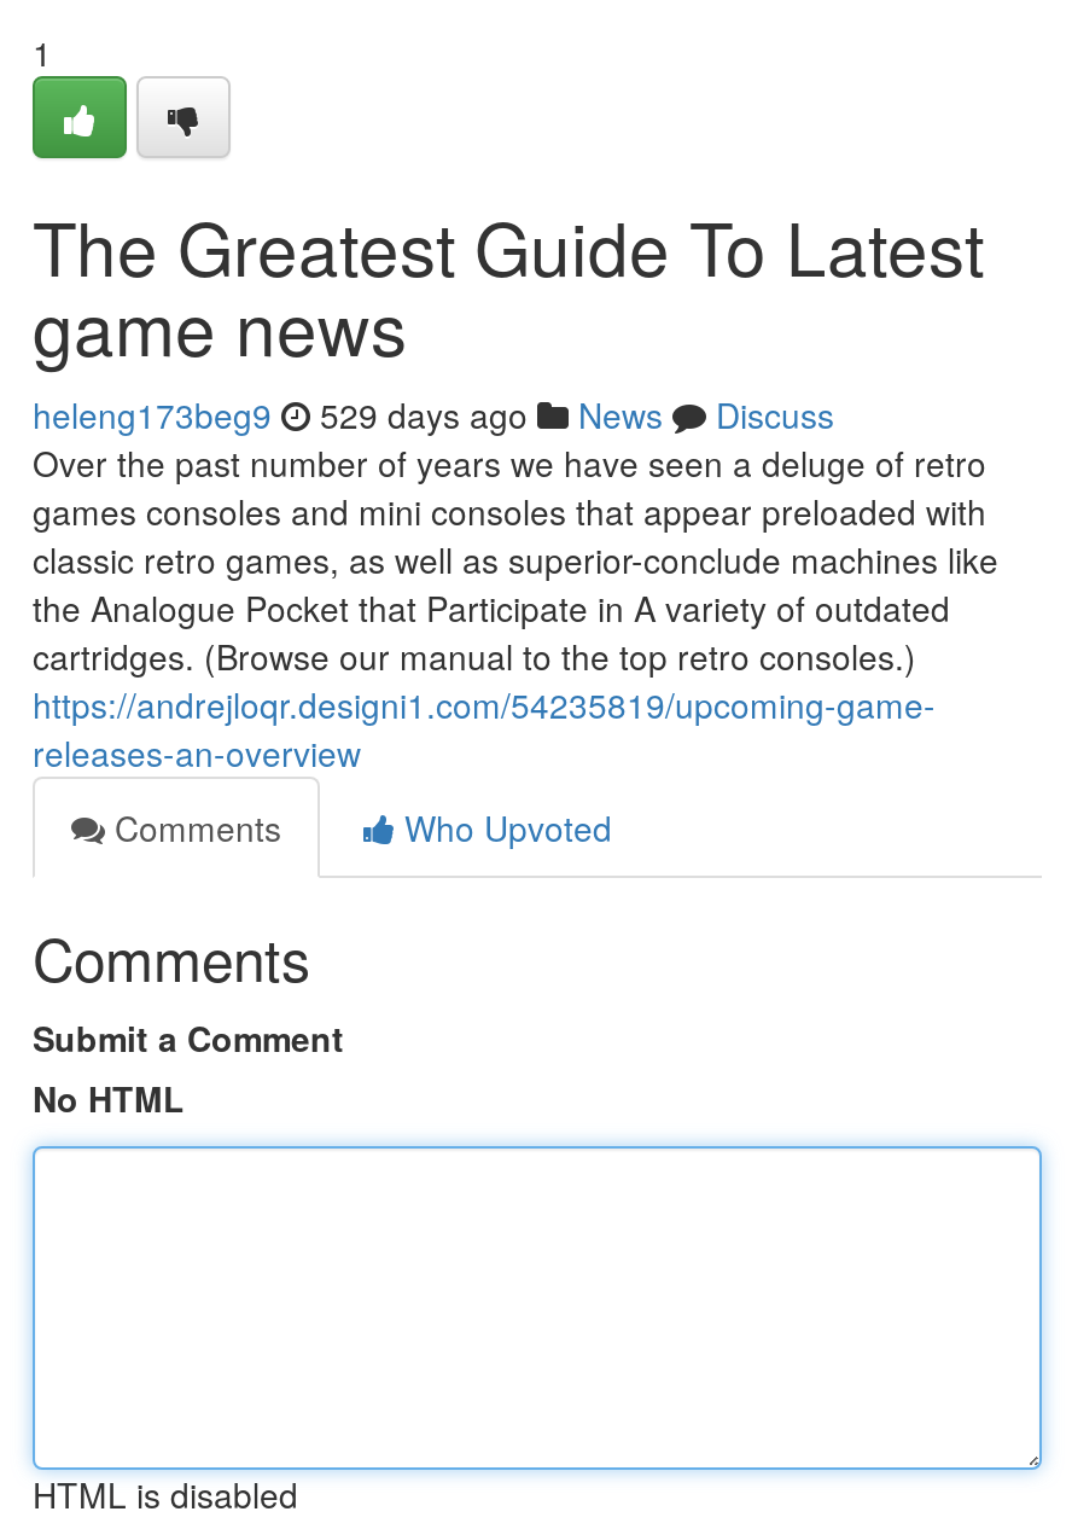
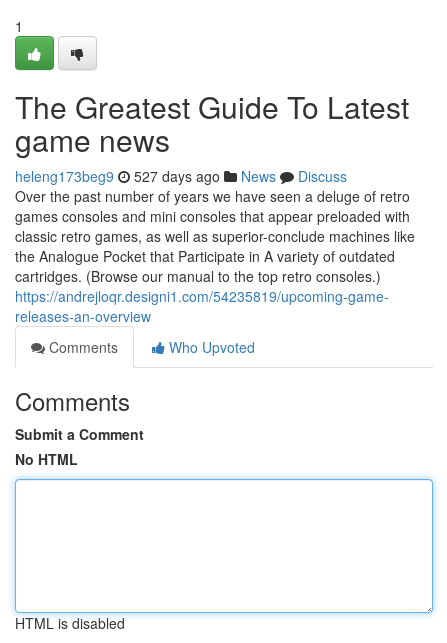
- heleng173beg9 529 days ago News Discuss
+ heleng173beg9 527 days ago News Discuss
